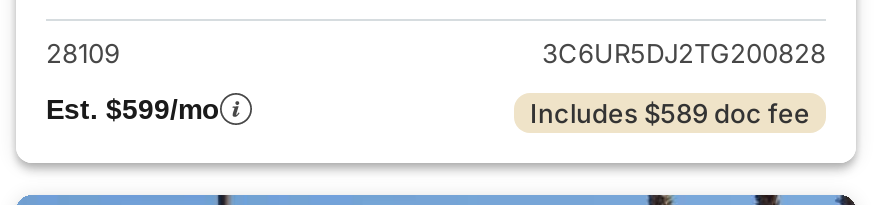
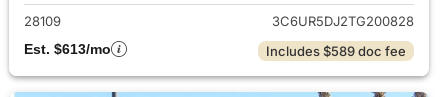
- Est. $599/mo
+ Est. $613/mo
